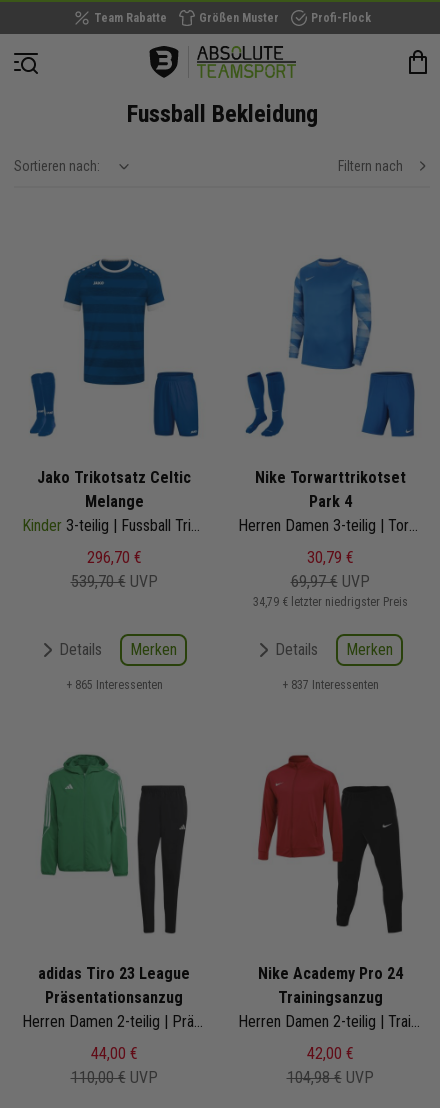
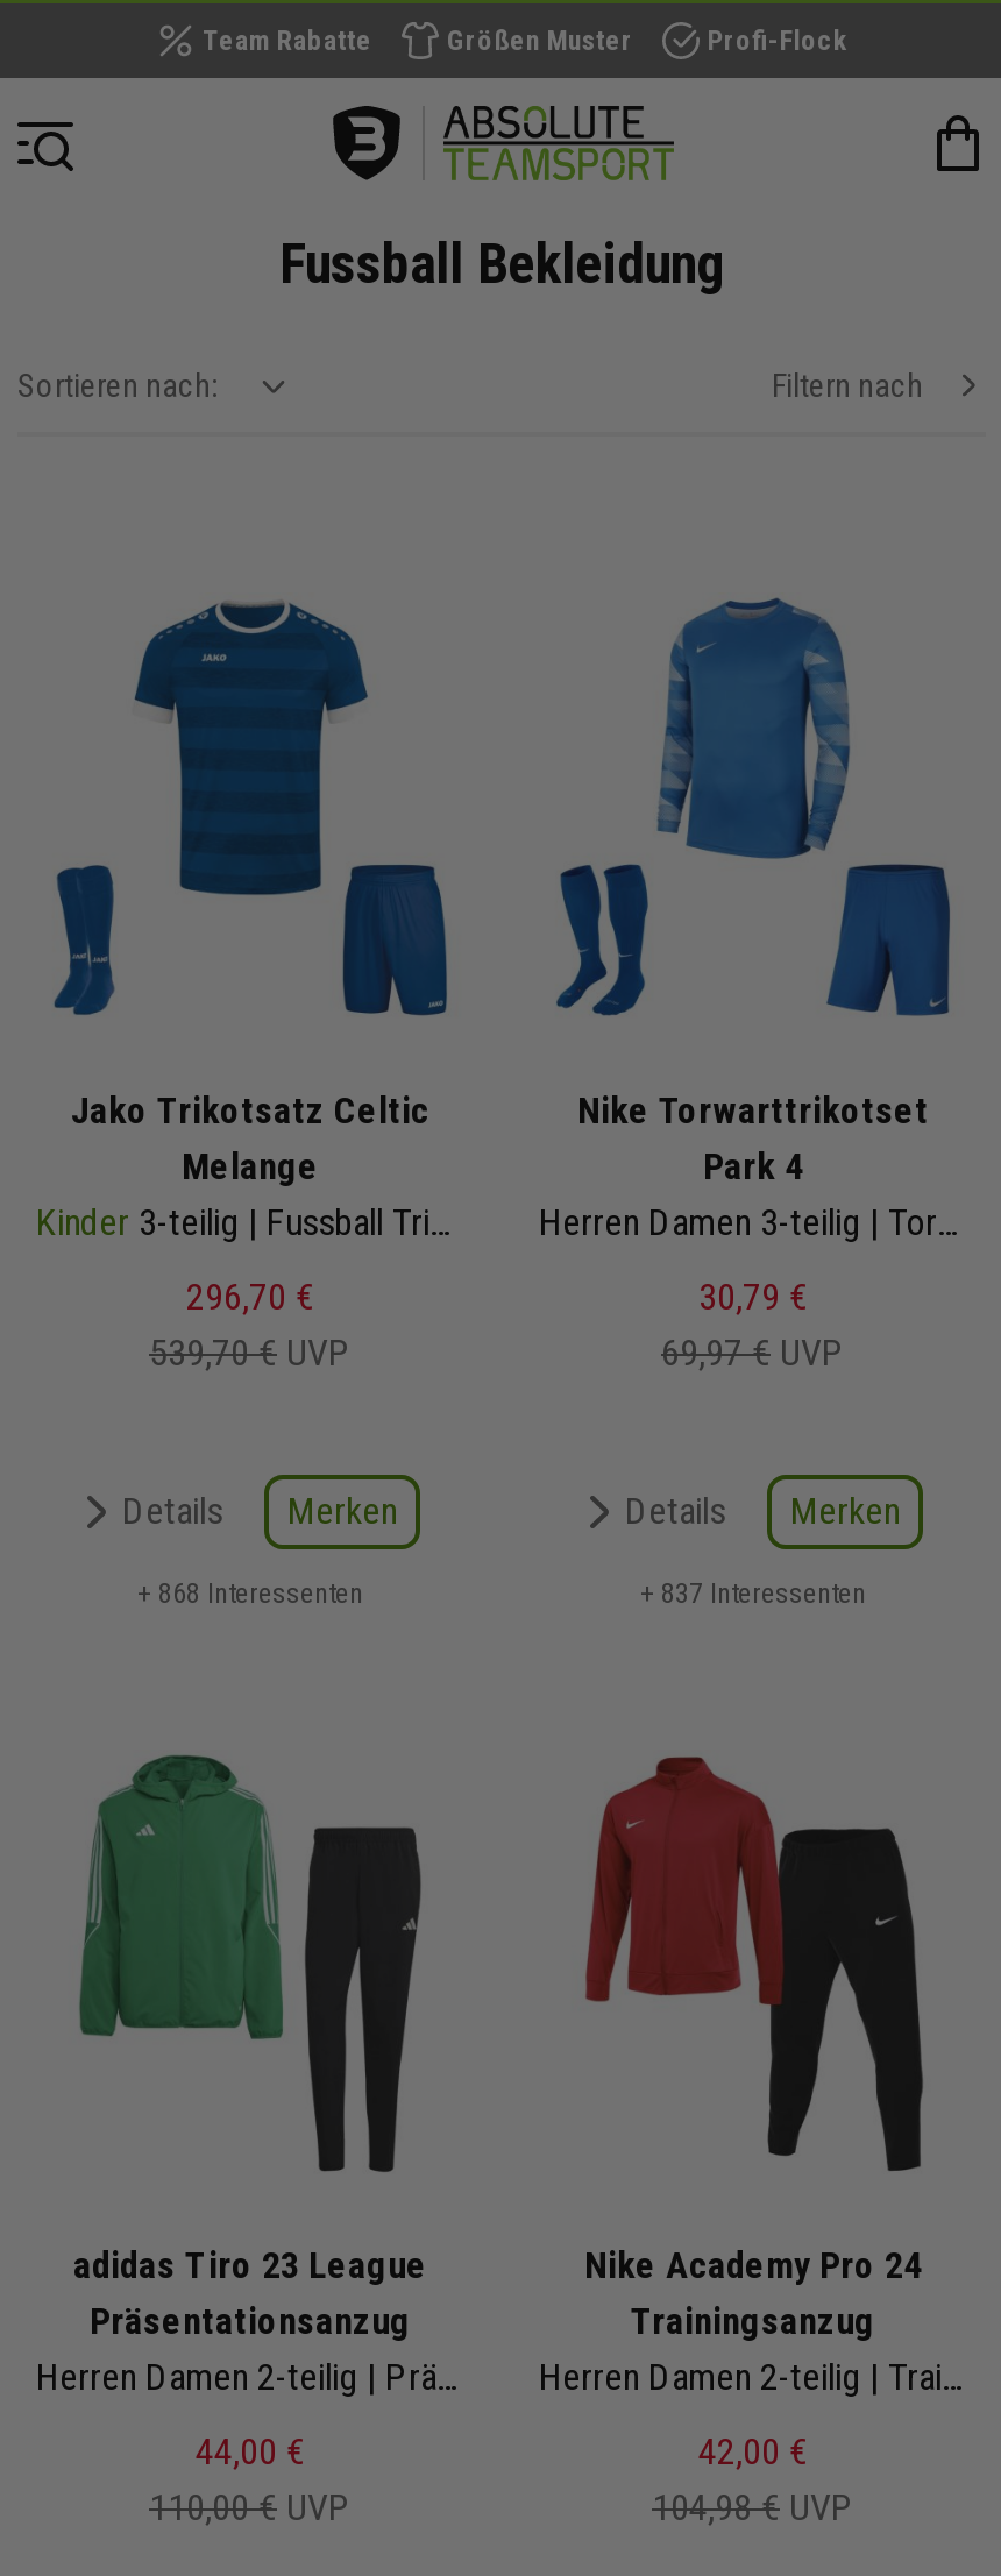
- 34,79 € letzter niedrigster Preis

- + 865 Interessenten
+ + 868 Interessenten
